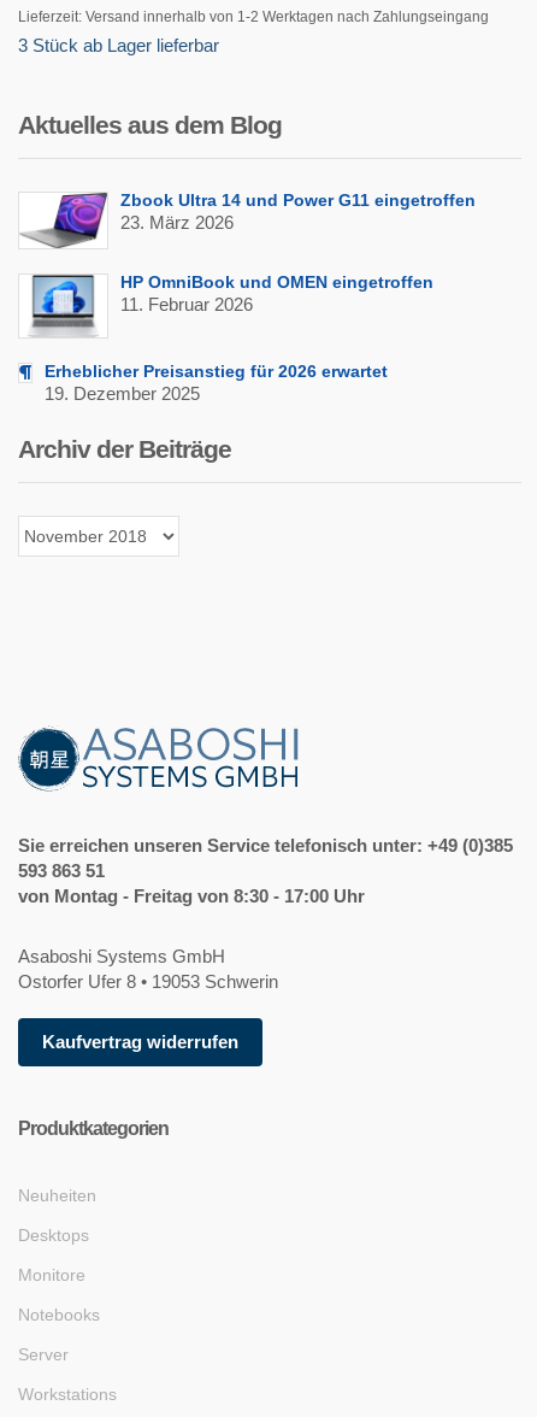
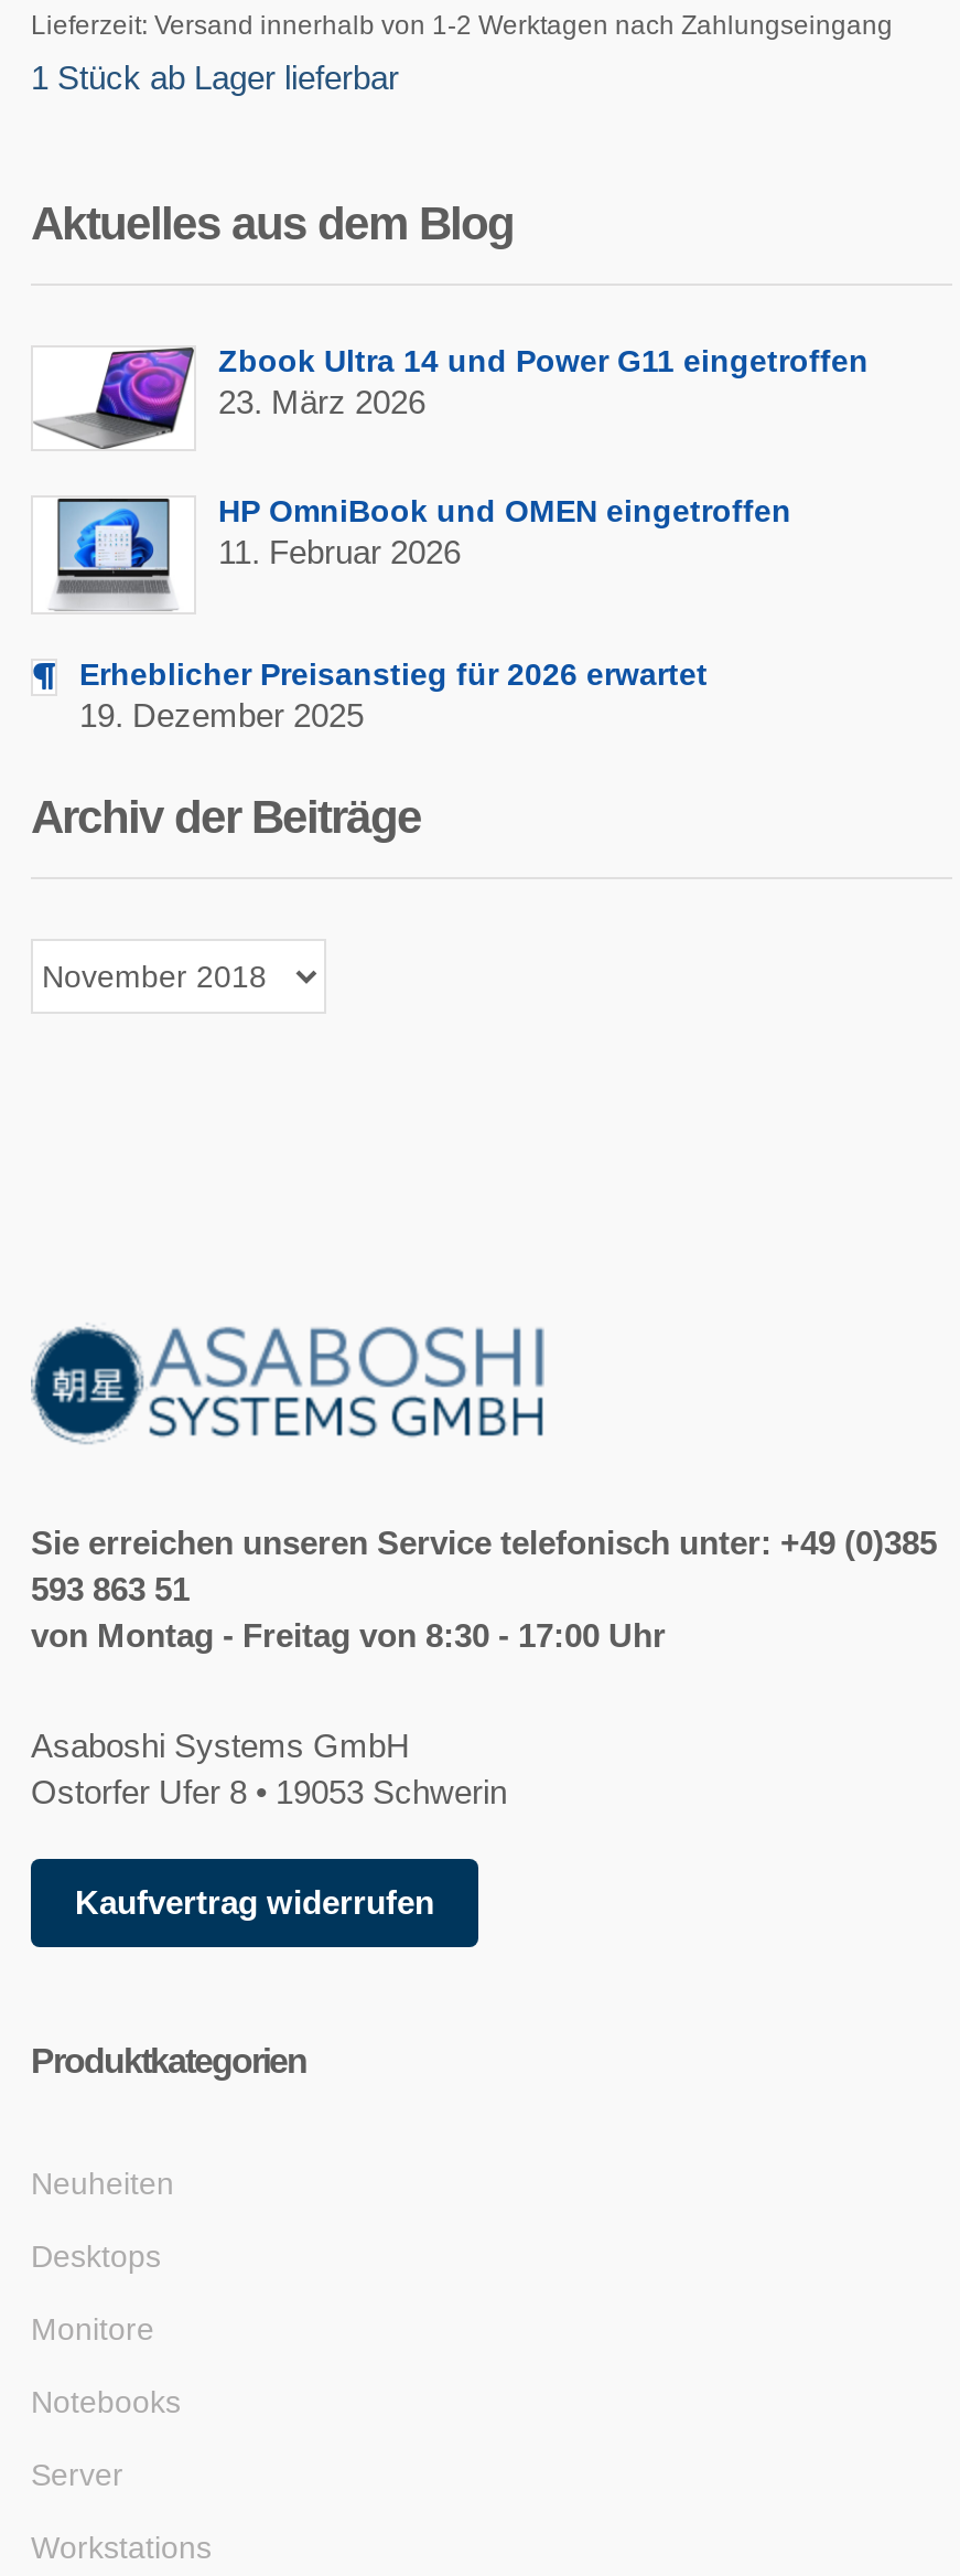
- 3 Stück ab Lager lieferbar
+ 1 Stück ab Lager lieferbar
